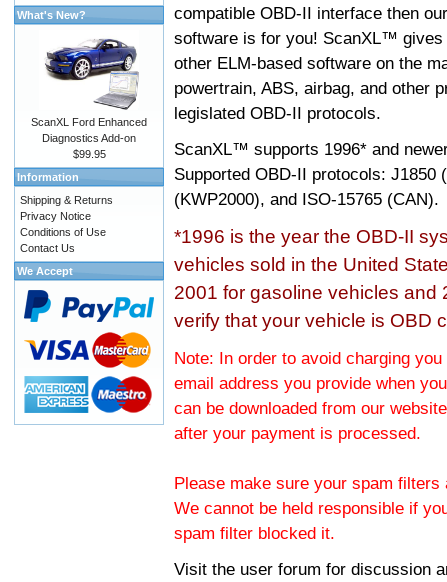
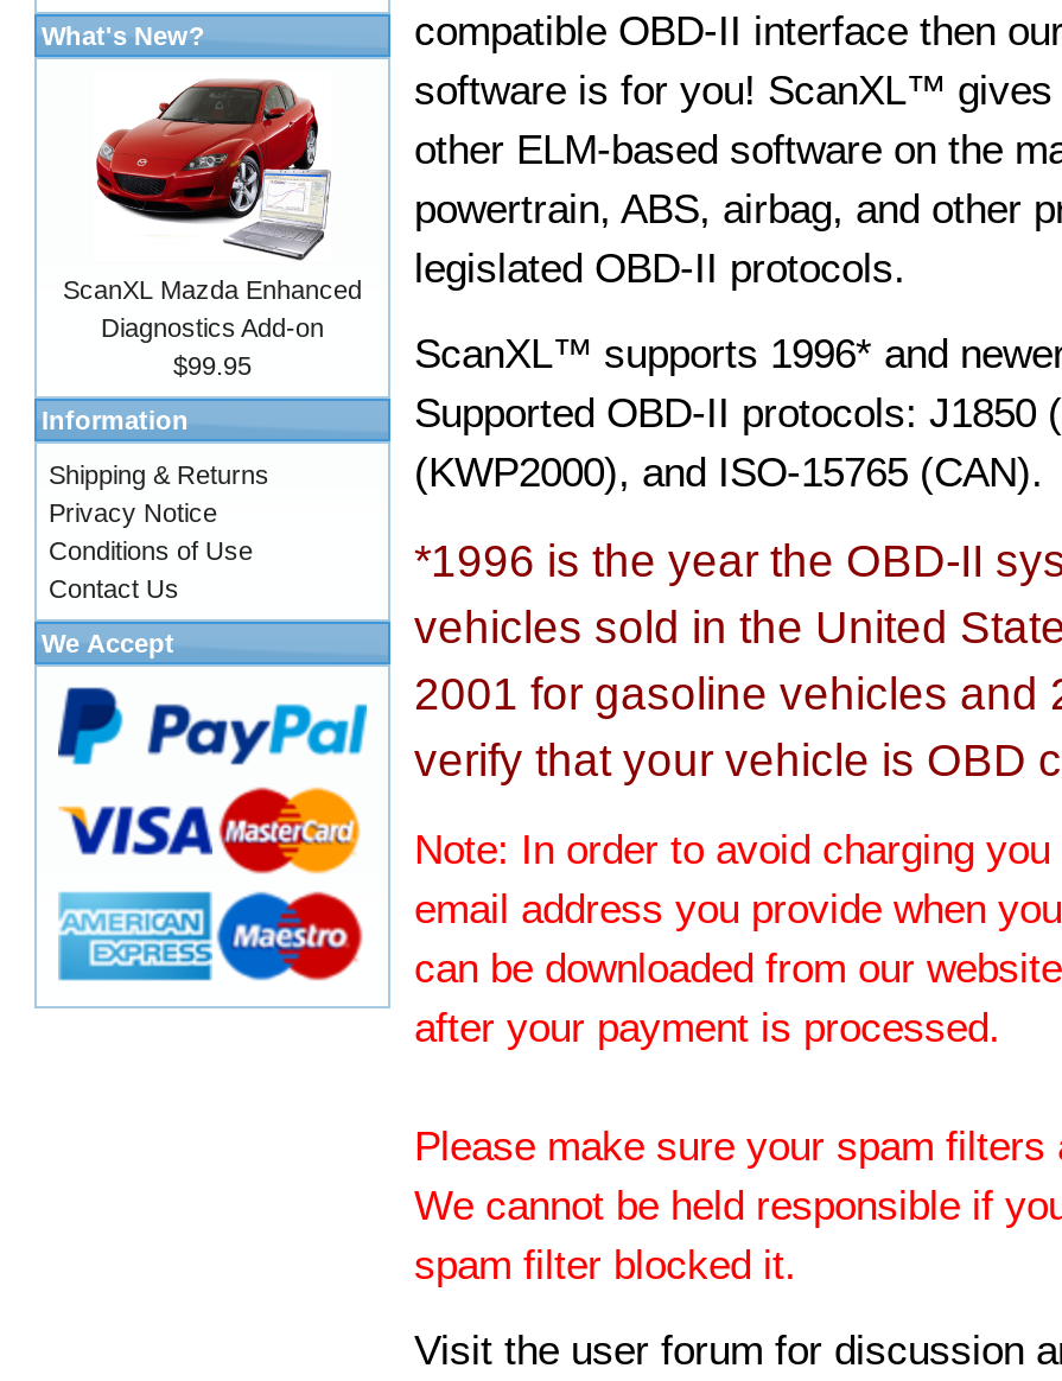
- [image]
- ScanXL Ford Enhanced
+ [image]
+ ScanXL Mazda Enhanced
